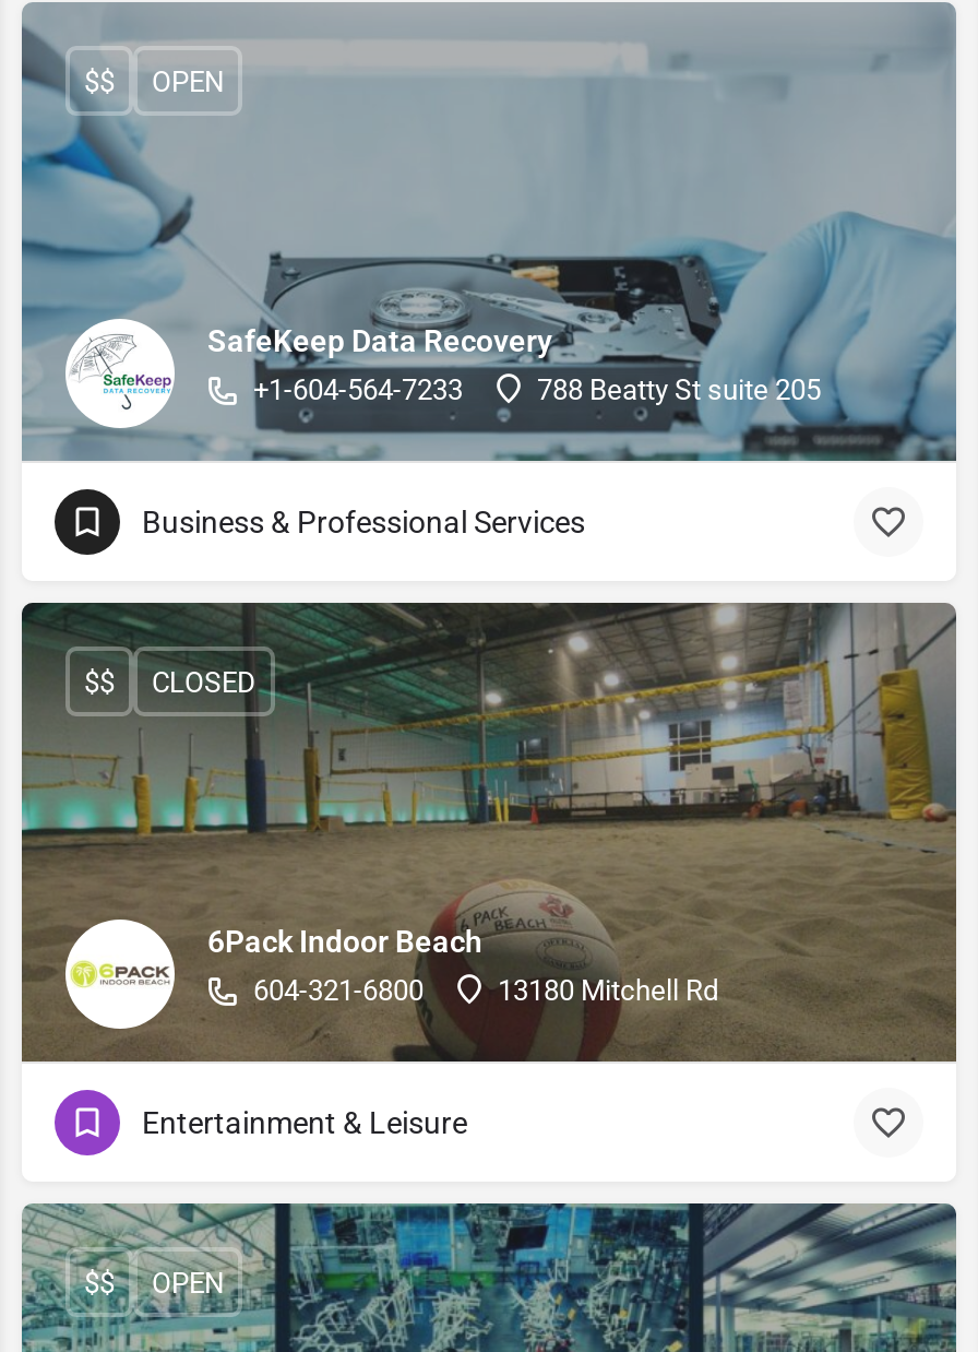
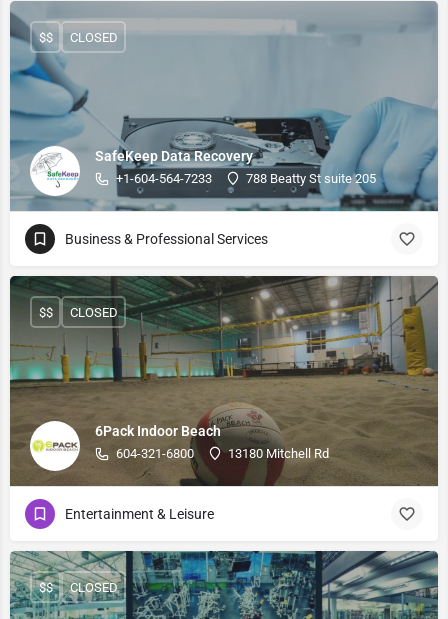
- OPEN
+ CLOSED

- OPEN
+ CLOSED
